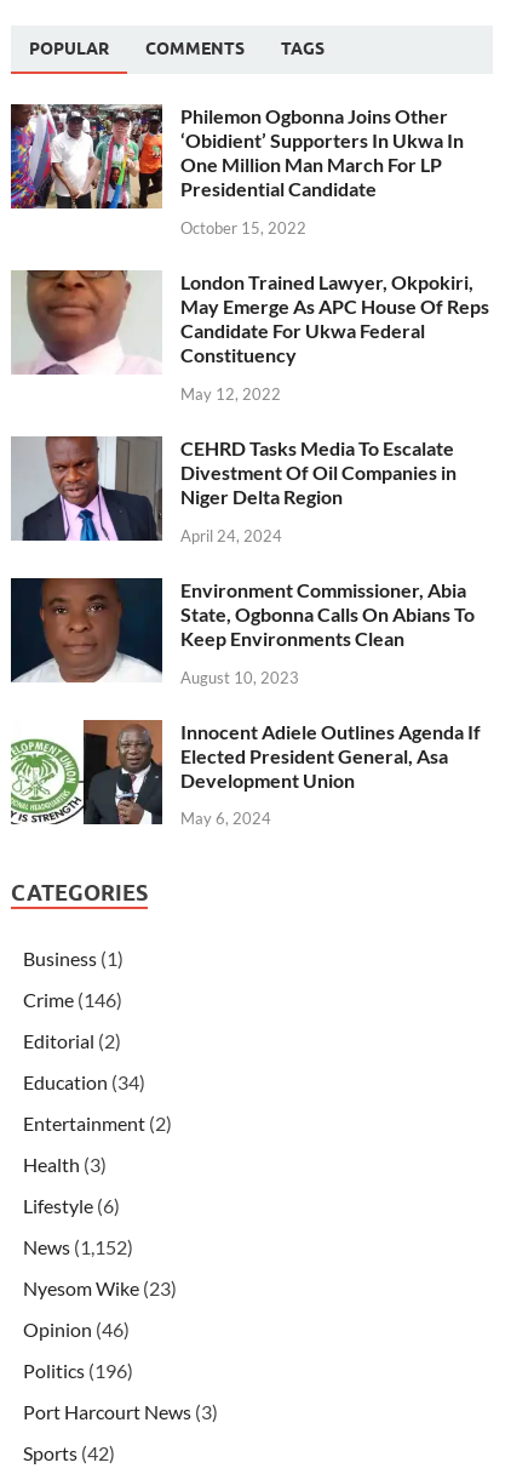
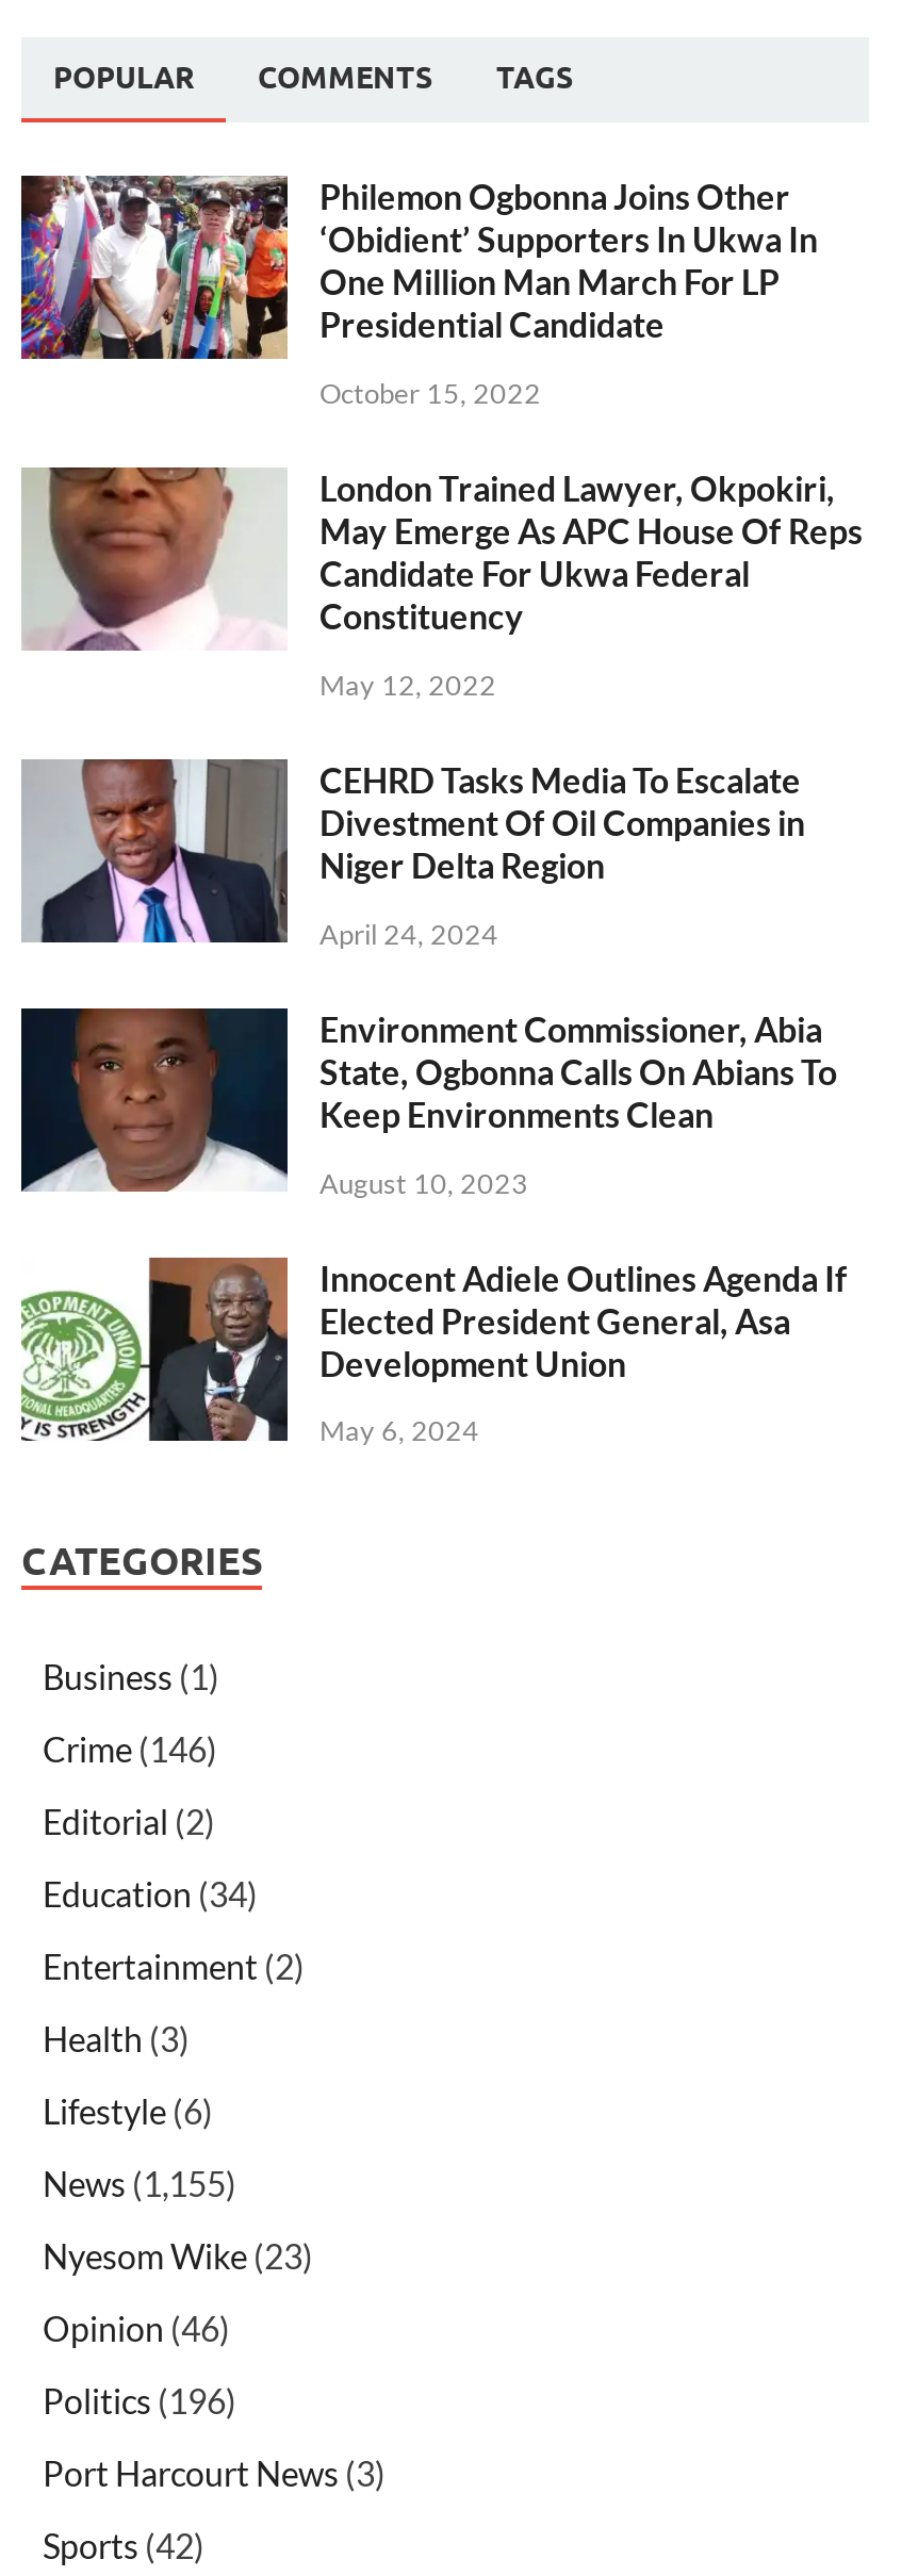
- News (1,152)
+ News (1,155)
